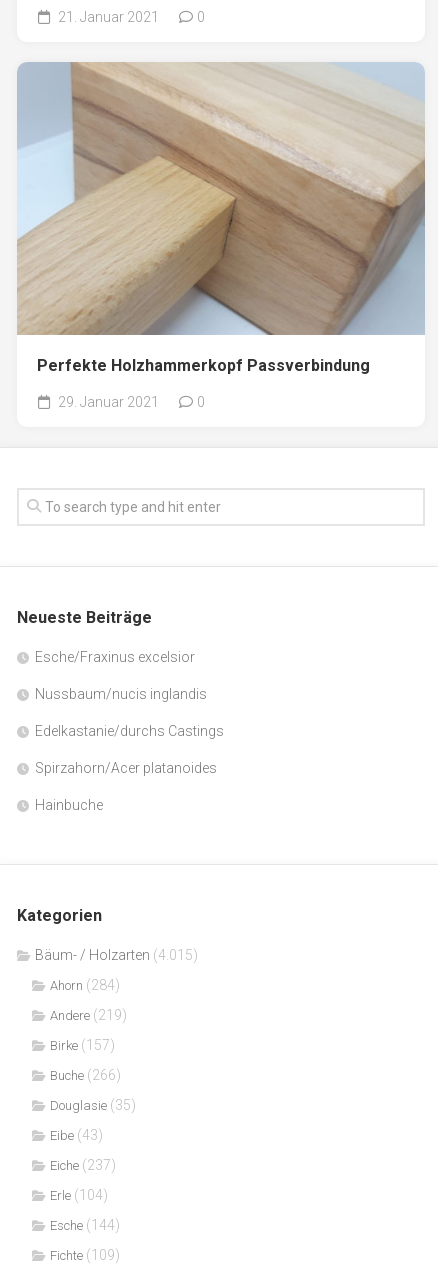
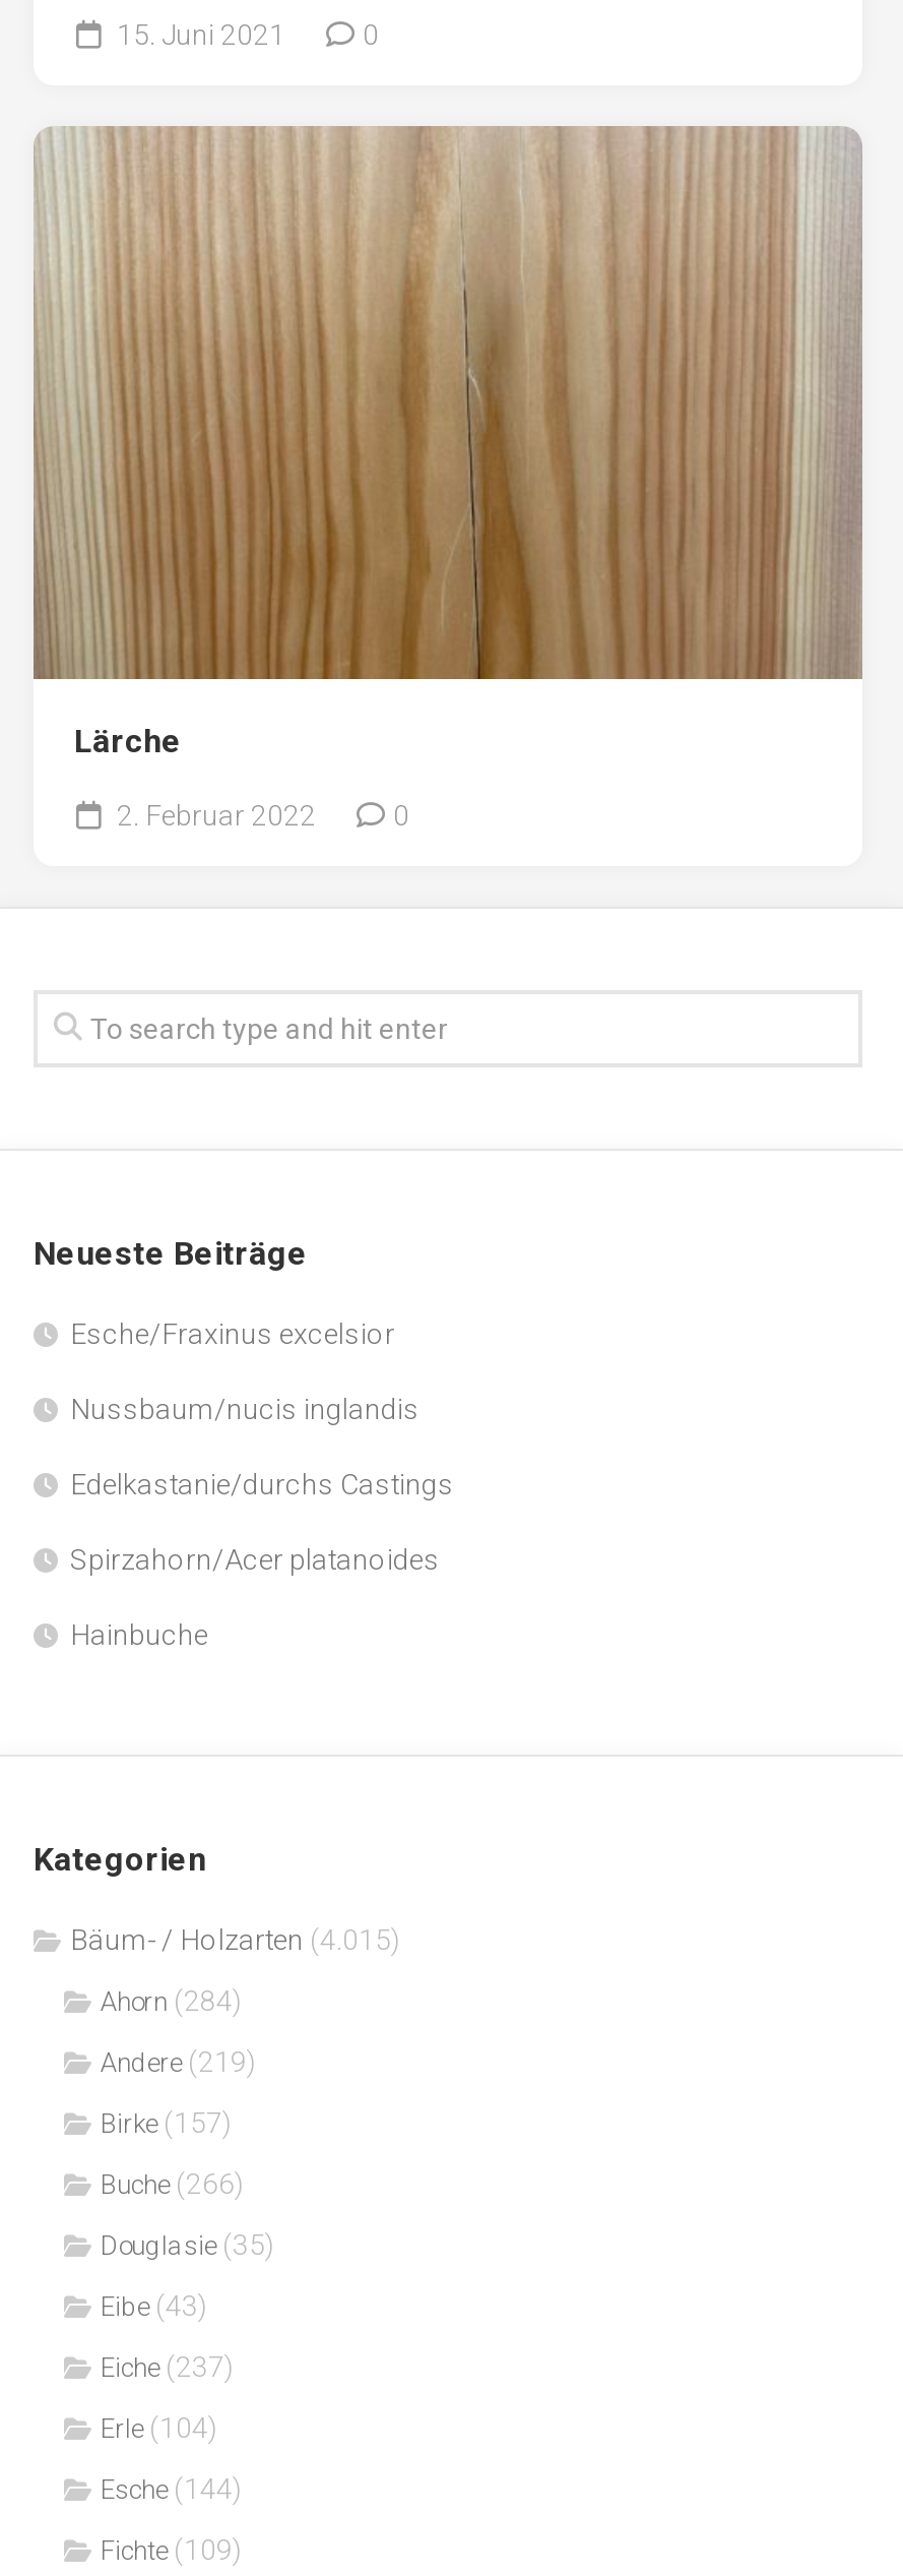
- 21. Januar 2021
+ 15. Juni 2021

- [image]
- Perfekte Holzhammerkopf Passverbindung
+ [image]
+ Lärche

- 29. Januar 2021
+ 2. Februar 2022
